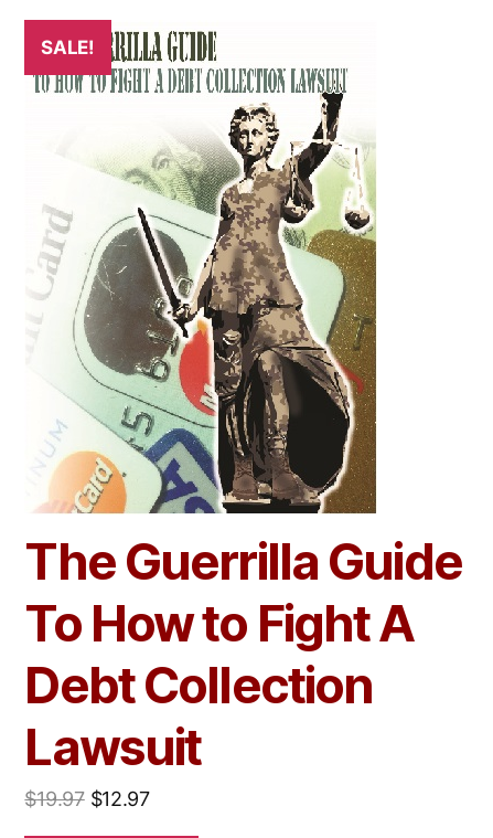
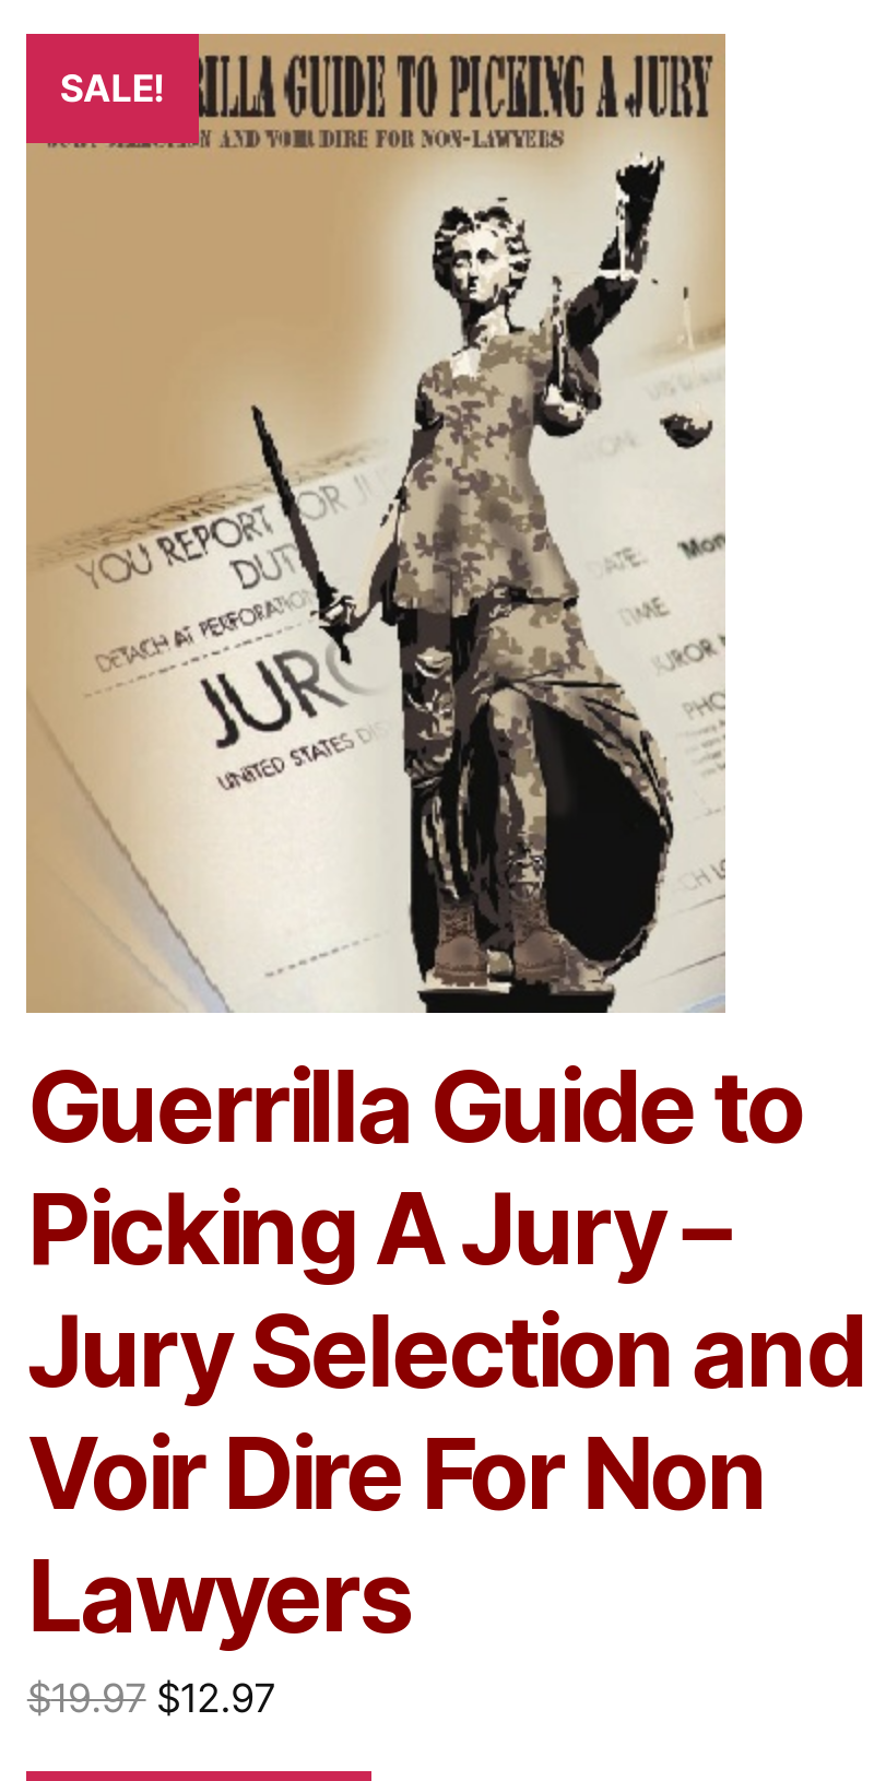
- [image]
+ [image]

- The Guerrilla Guide
- To How to Fight A
- Debt Collection
- Lawsuit
+ Guerrilla Guide to
+ Picking A Jury –
+ Jury Selection and
+ Voir Dire For Non
+ Lawyers
